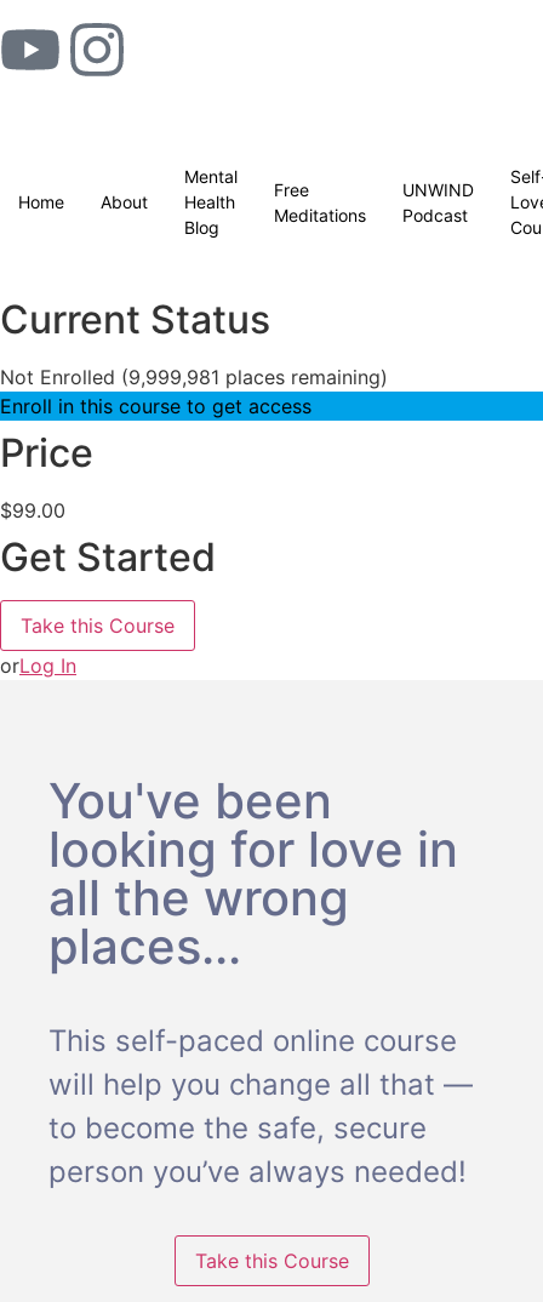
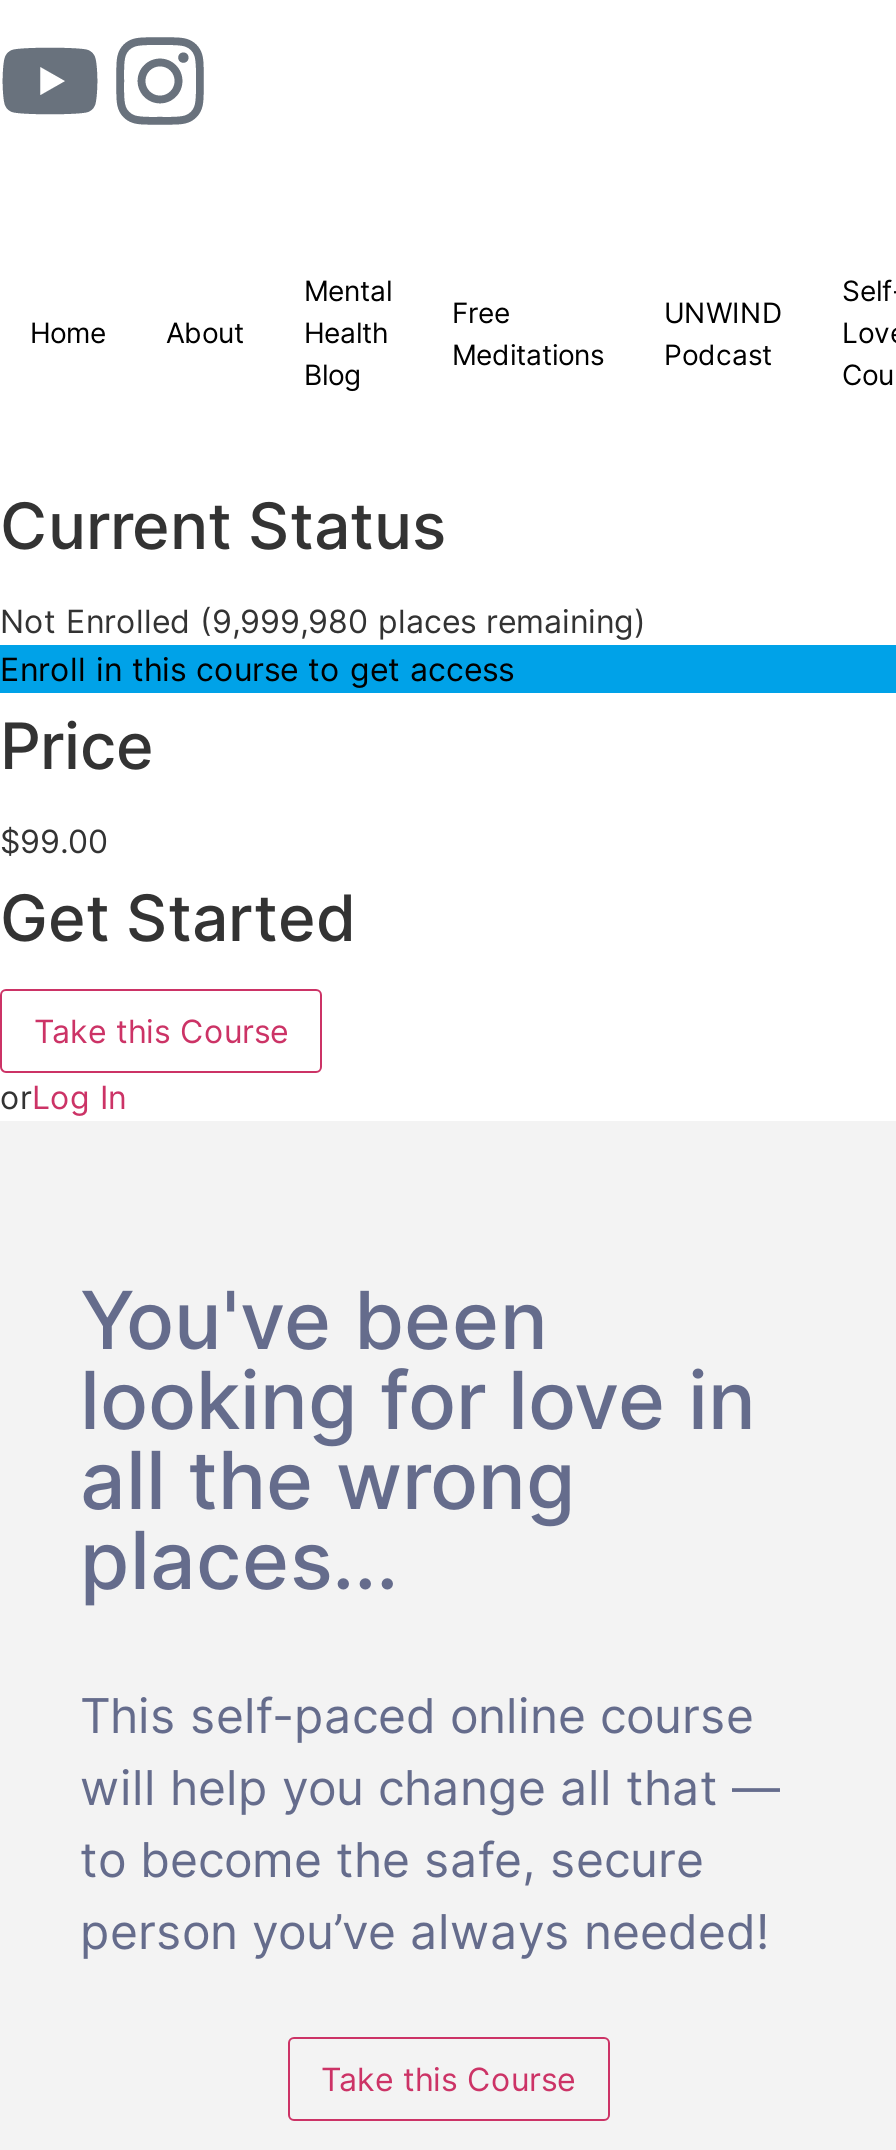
- Not Enrolled (9,999,981 places remaining)
+ Not Enrolled (9,999,980 places remaining)
